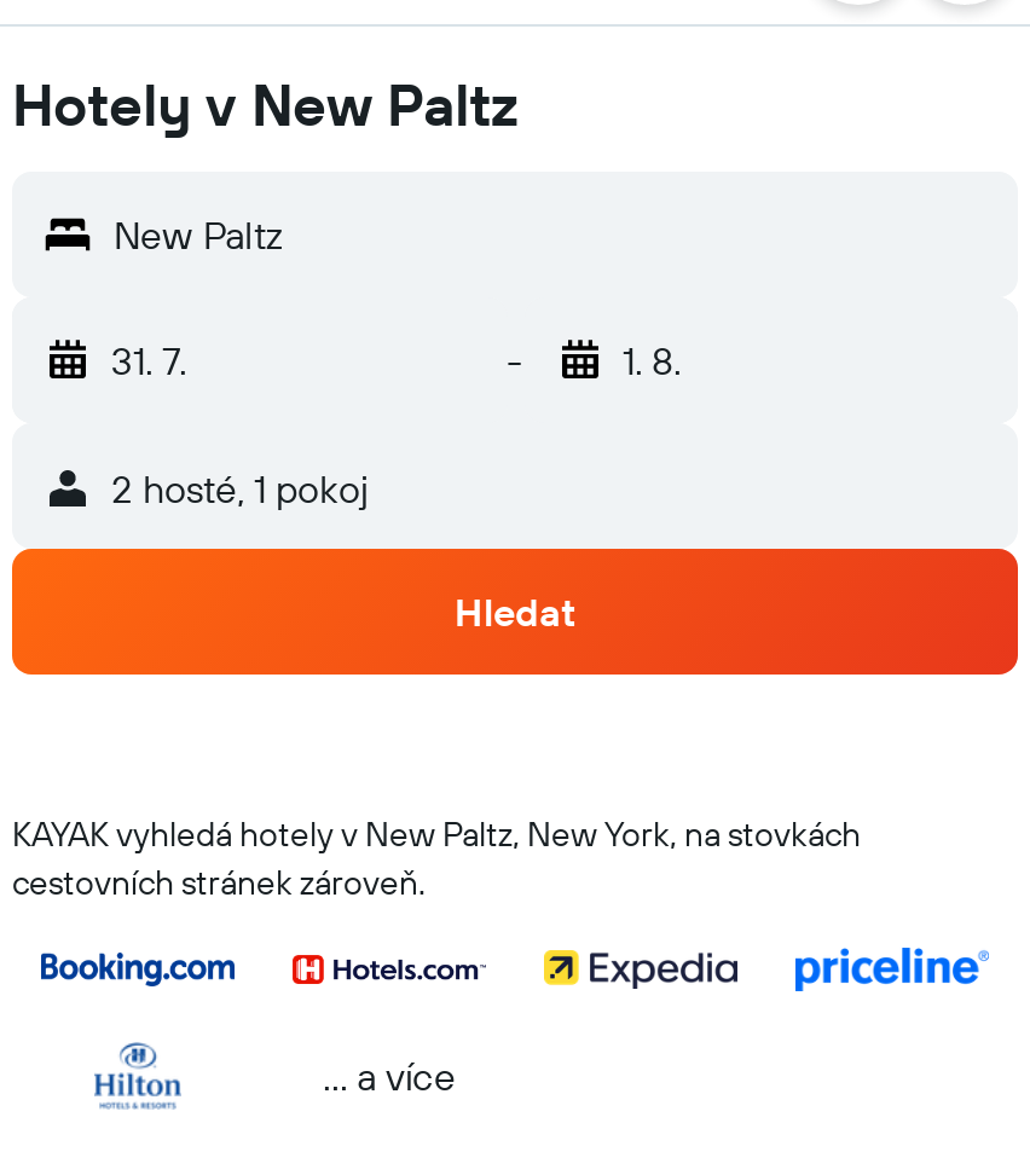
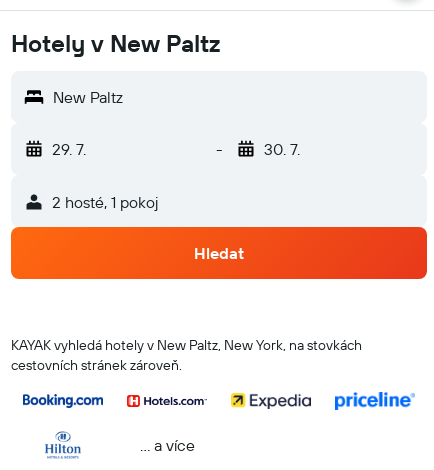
- 31. 7.
+ 29. 7.

- 1. 8.
+ 30. 7.
